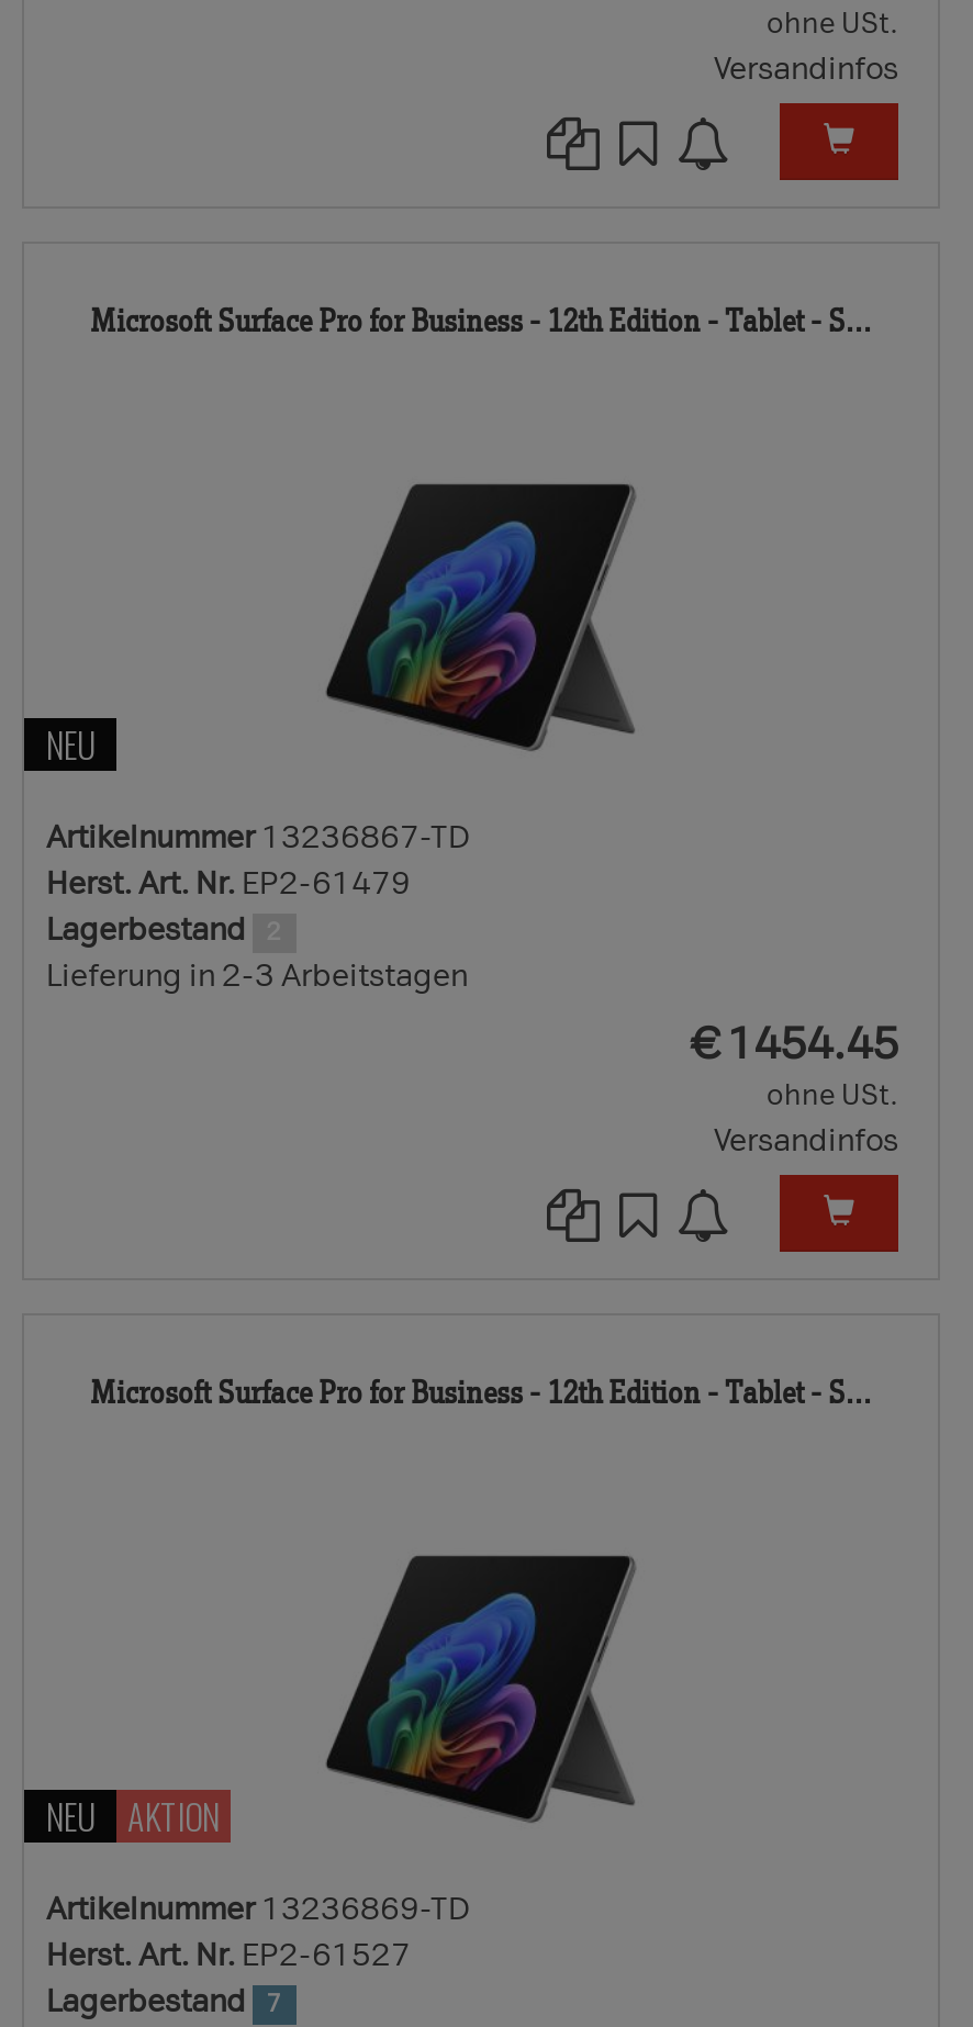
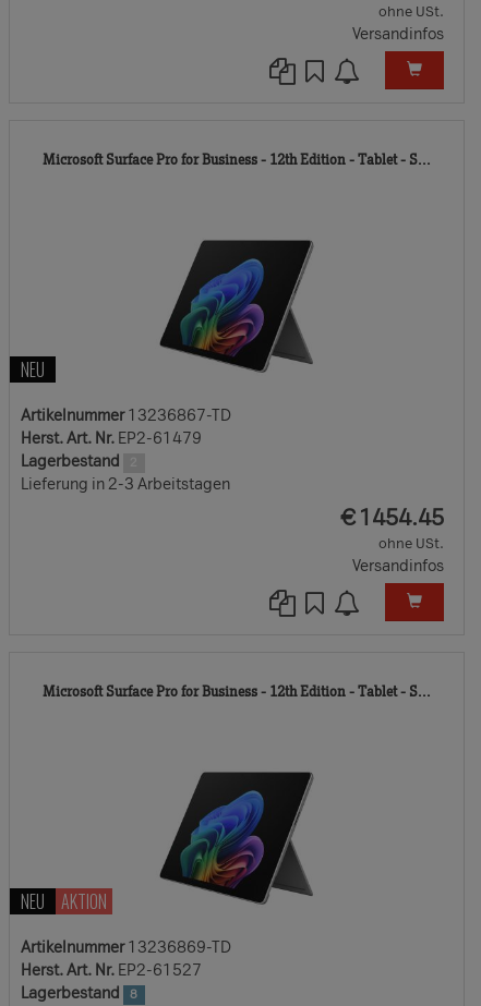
- Lagerbestand 7
+ Lagerbestand 8
